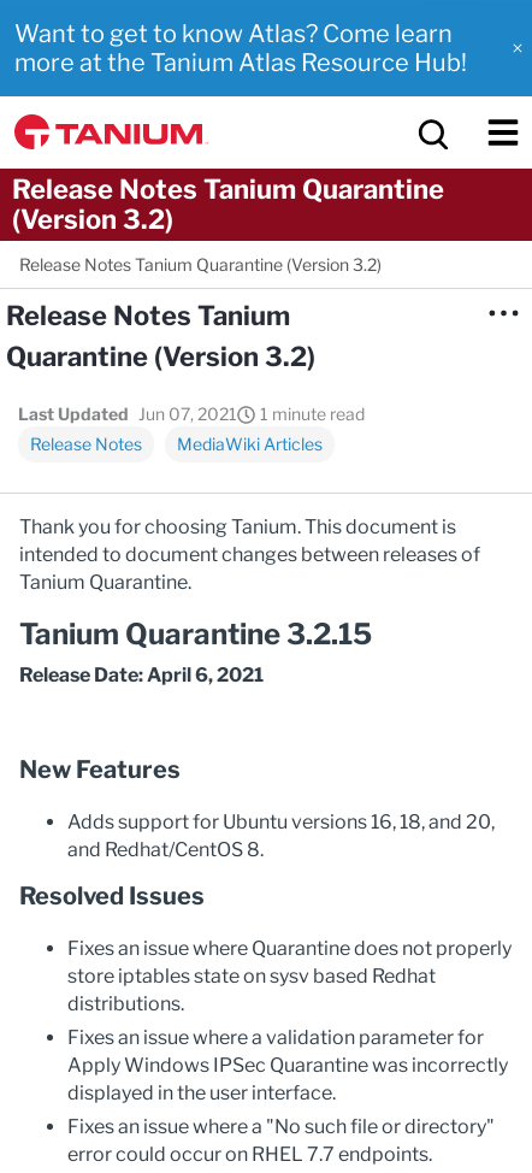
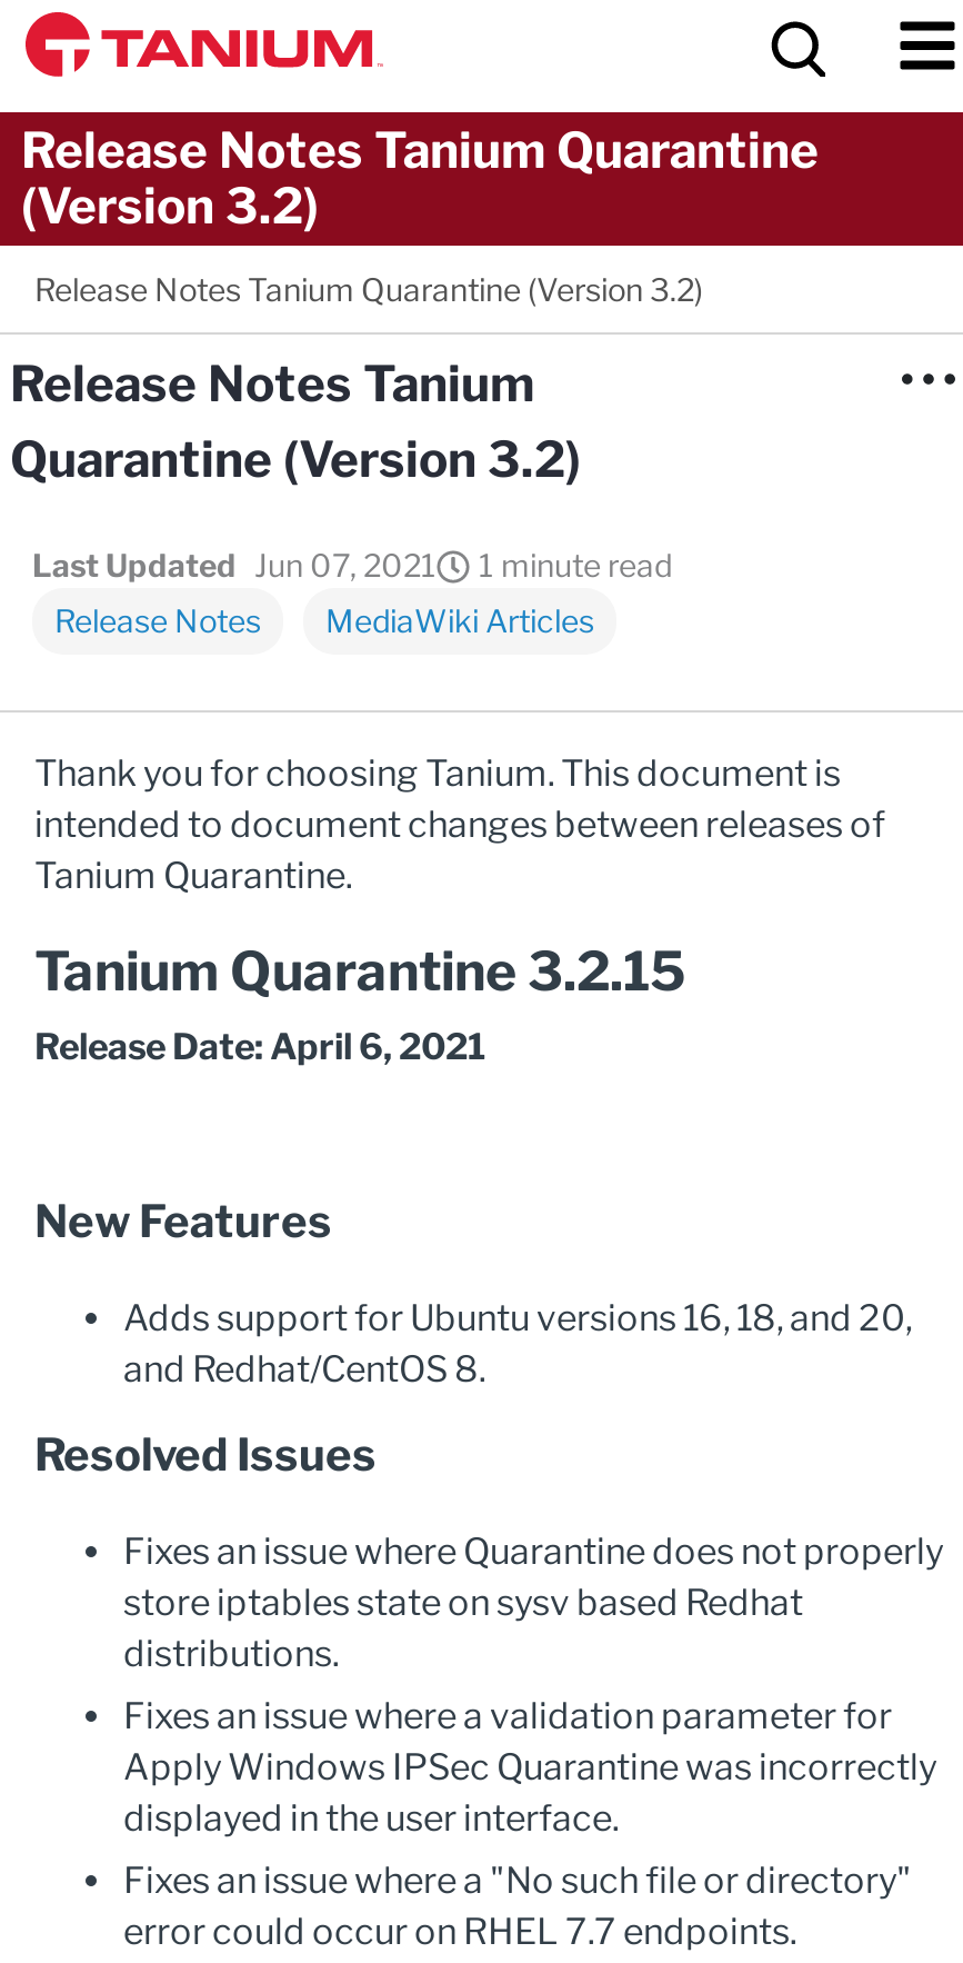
- Want to get to know Atlas? Come learn
- more at the Tanium Atlas Resource Hub!
